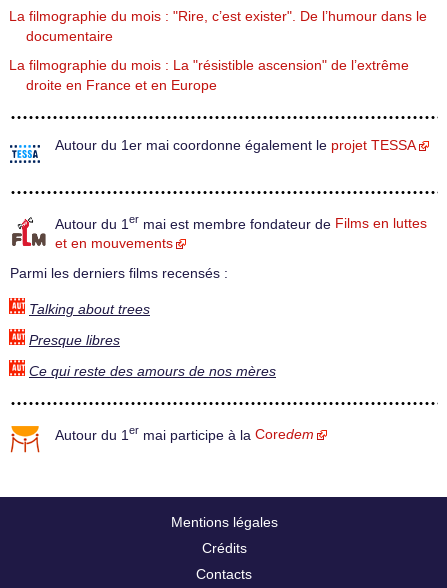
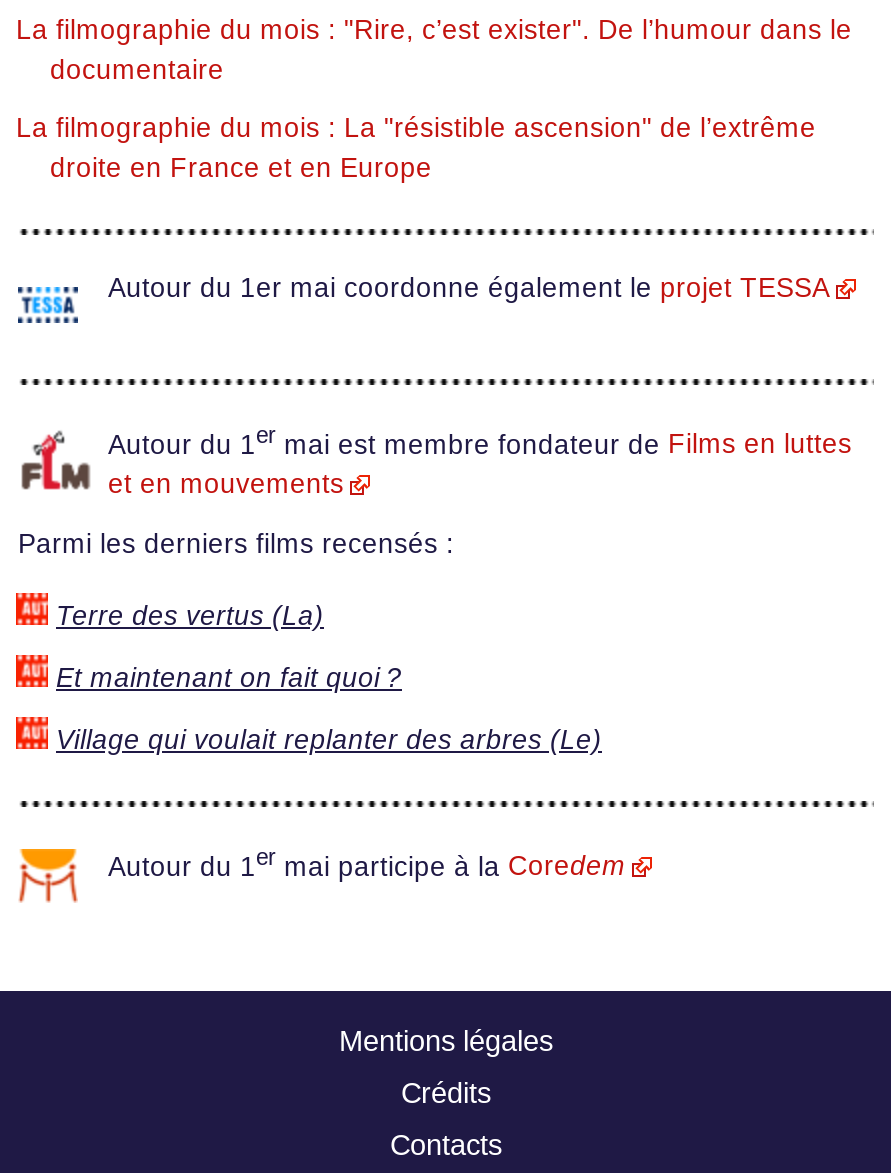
- Talking about trees
+ Terre des vertus (La)

- Presque libres
+ Et maintenant on fait quoi ?

- Ce qui reste des amours de nos mères
+ Village qui voulait replanter des arbres (Le)
